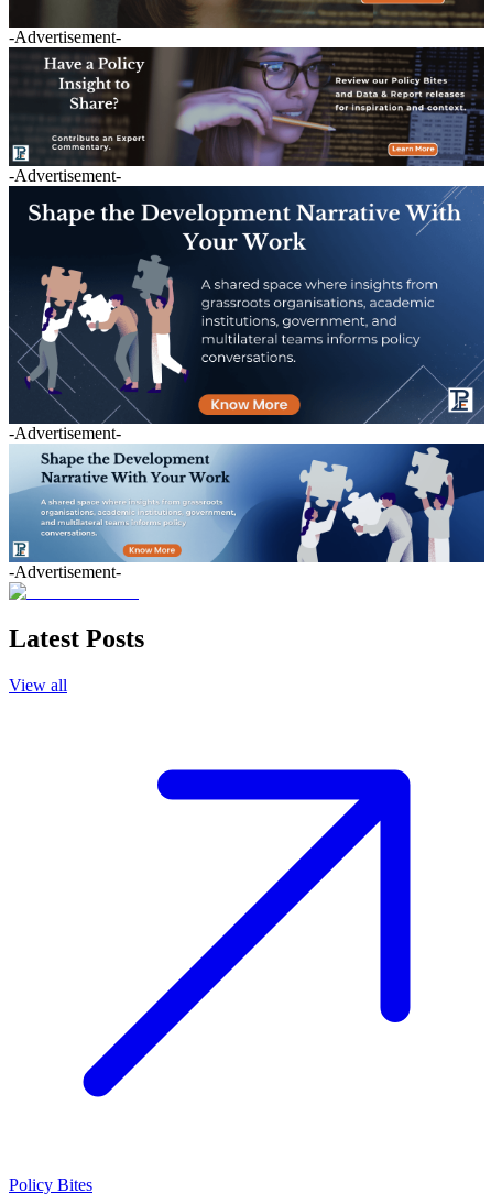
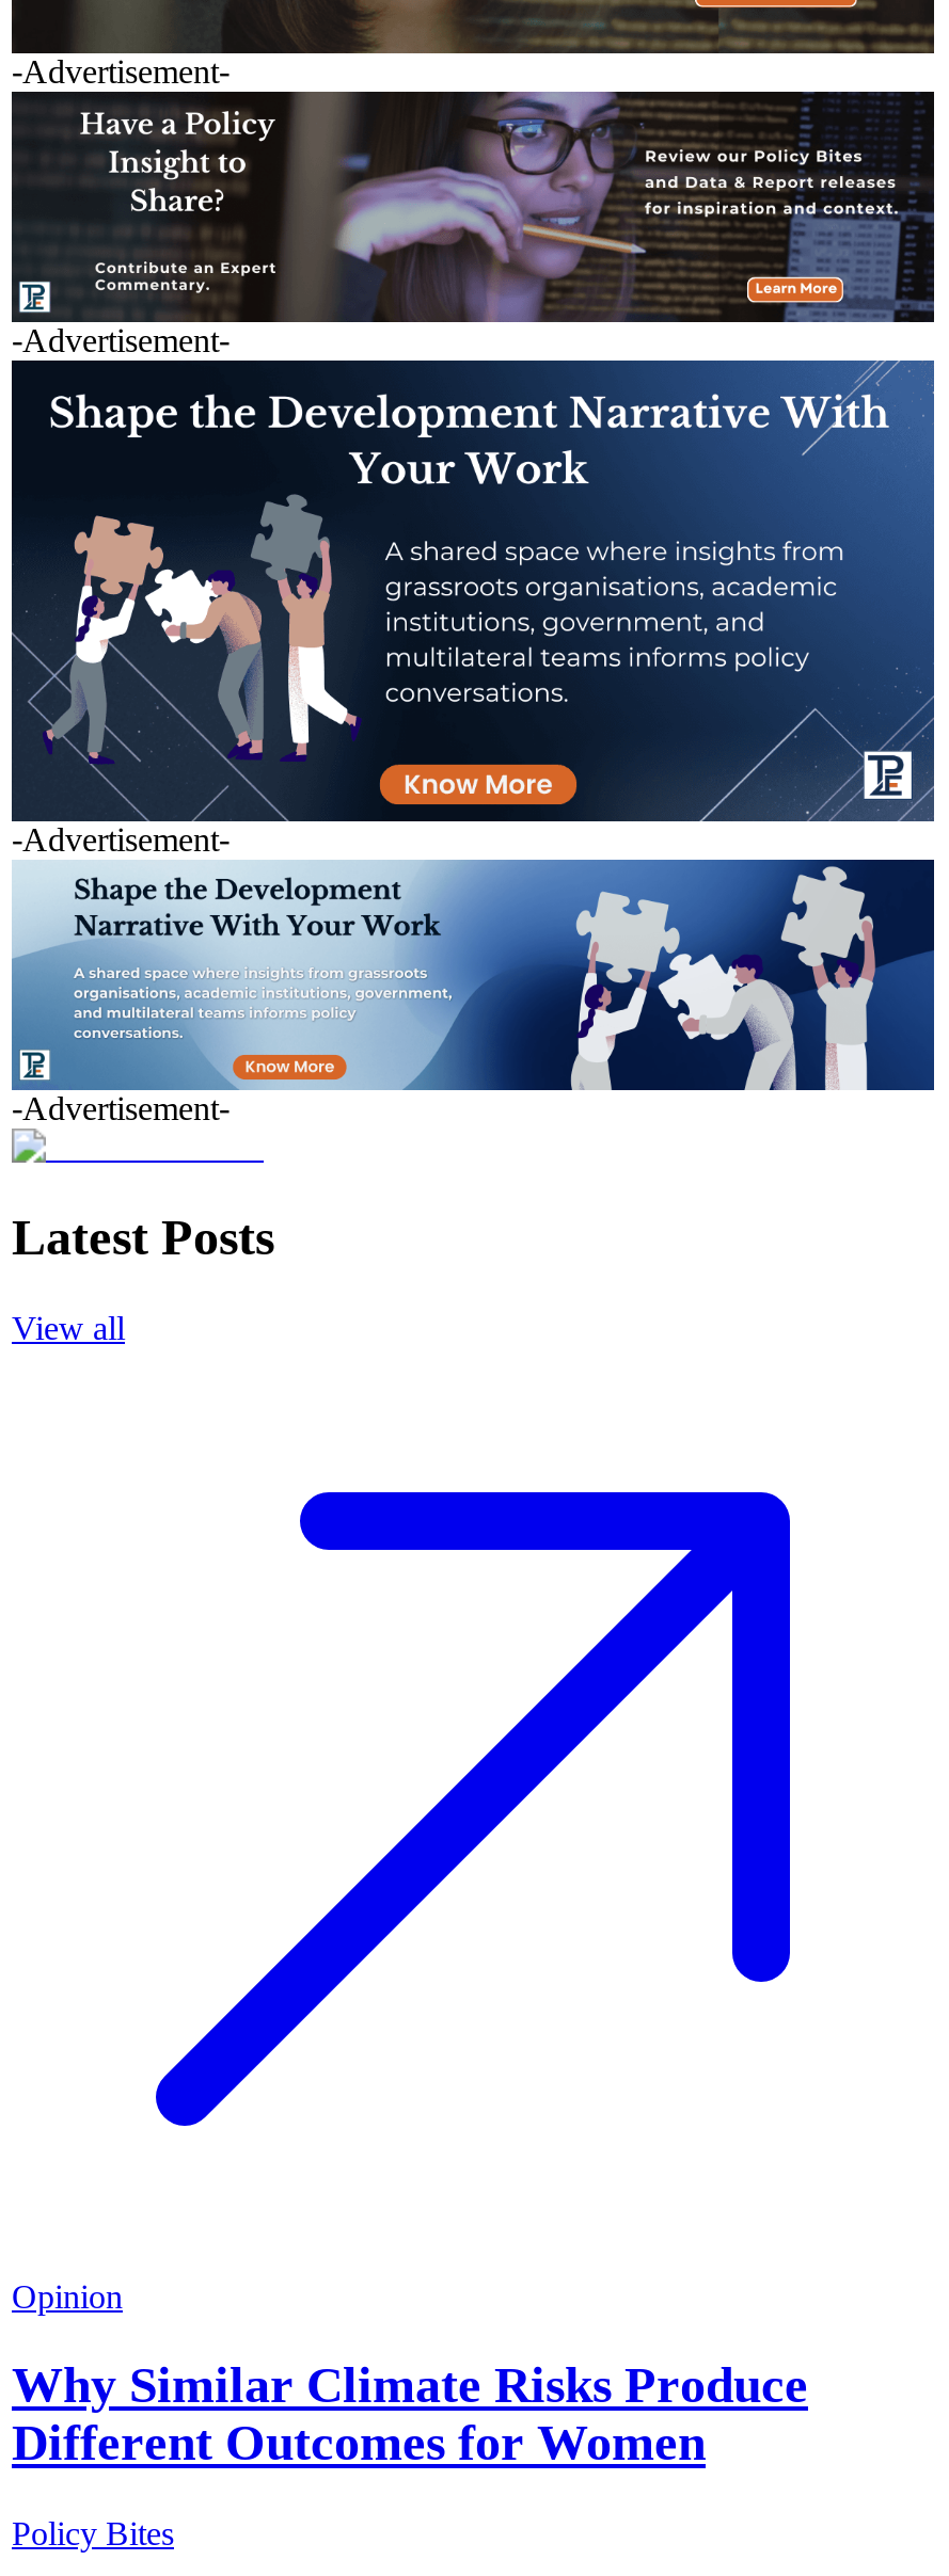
+ Opinion
+ Why Similar Climate Risks Produce
+ Different Outcomes for Women
